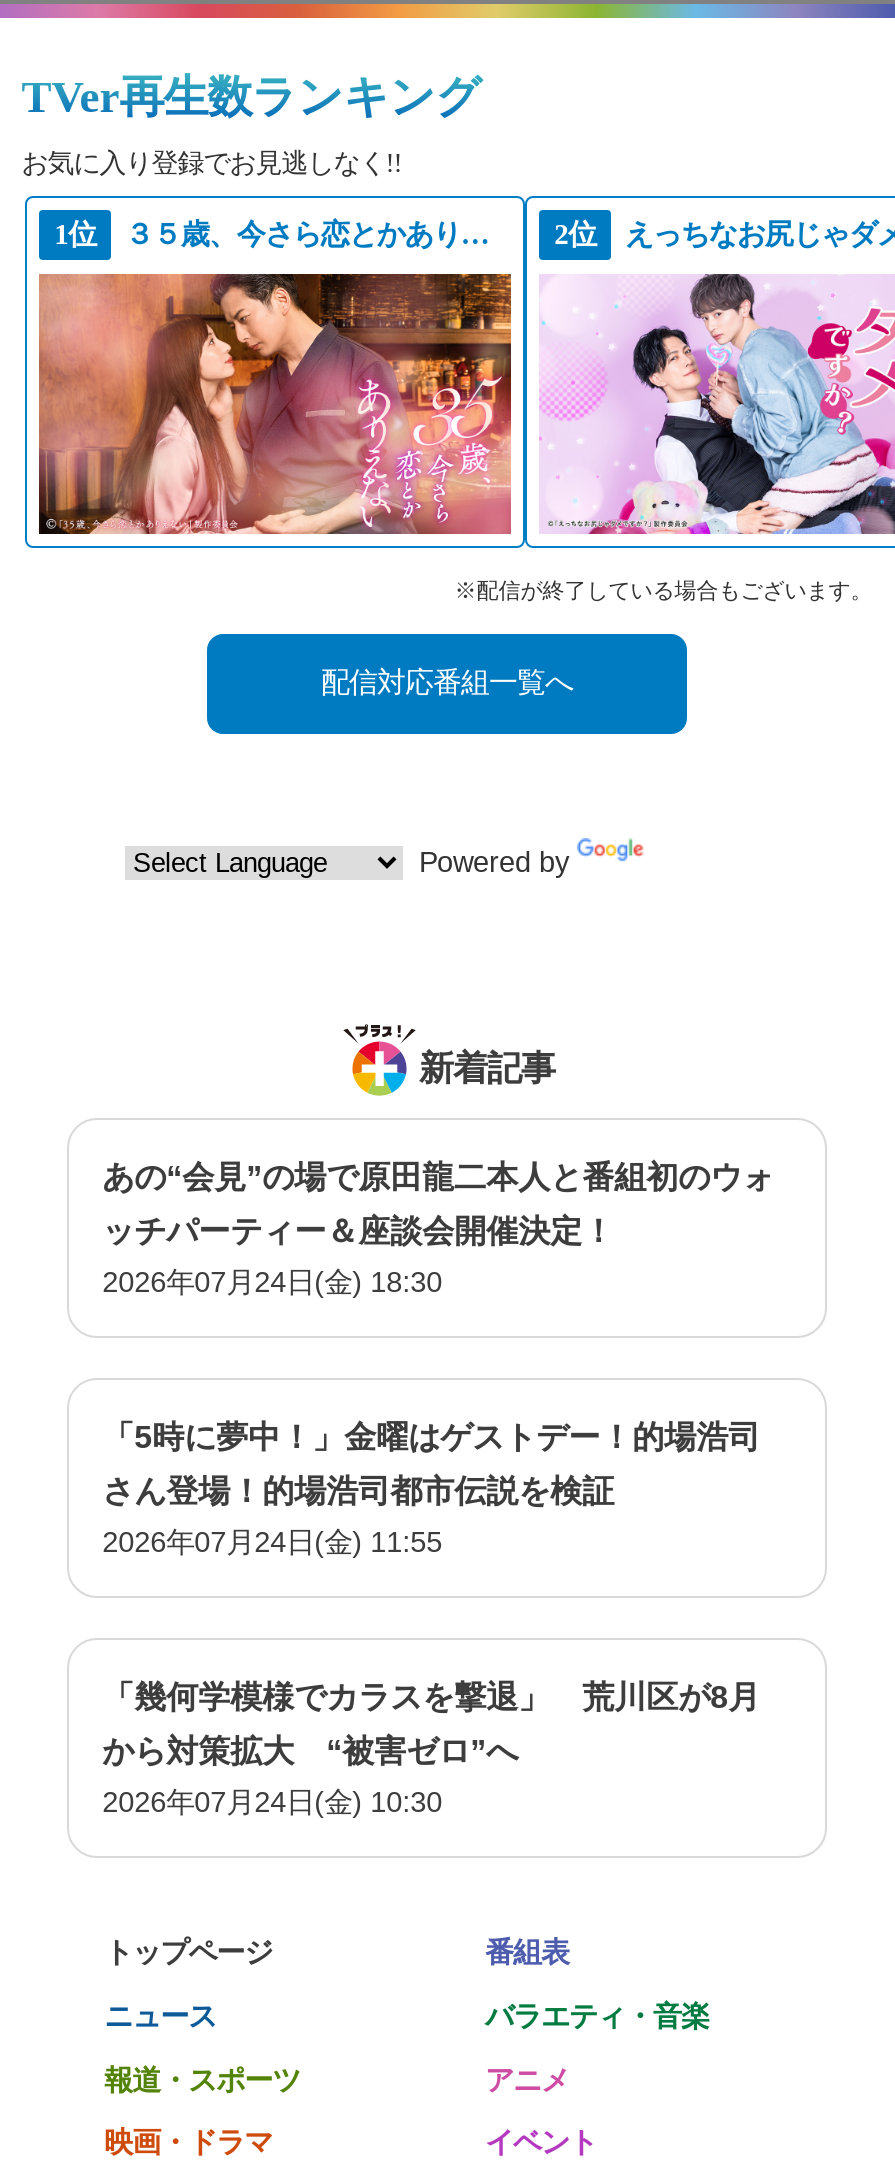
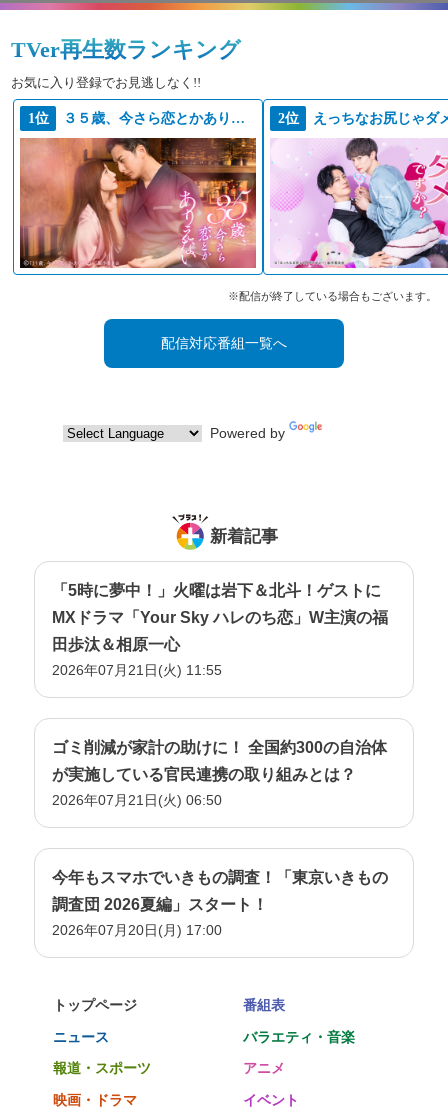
- あの“会見”の場で原田龍二本人と番組初のウォ
- ッチパーティー＆座談会開催決定！
- 2026年07月24日(金) 18:30
+ 「5時に夢中！」火曜は岩下＆北斗！ゲストに
+ MXドラマ「Your Sky ハレのち恋」W主演の福
+ 田歩汰＆相原一心
+ 2026年07月21日(火) 11:55

- 「5時に夢中！」金曜はゲストデー！的場浩司
- さん登場！的場浩司都市伝説を検証
- 2026年07月24日(金) 11:55
+ ゴミ削減が家計の助けに！ 全国約300の自治体
+ が実施している官民連携の取り組みとは？
+ 2026年07月21日(火) 06:50

- 「幾何学模様でカラスを撃退」 荒川区が8月
- から対策拡大 “被害ゼロ”へ
- 2026年07月24日(金) 10:30
+ 今年もスマホでいきもの調査！「東京いきもの
+ 調査団 2026夏編」スタート！
+ 2026年07月20日(月) 17:00
